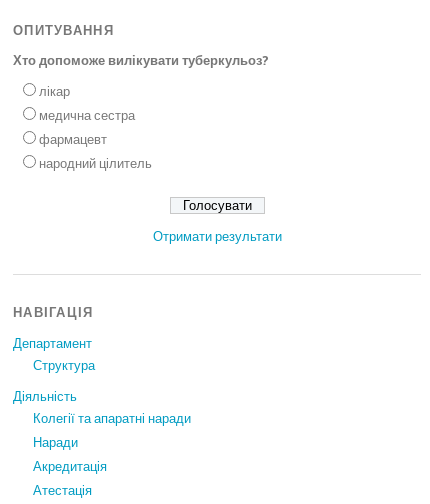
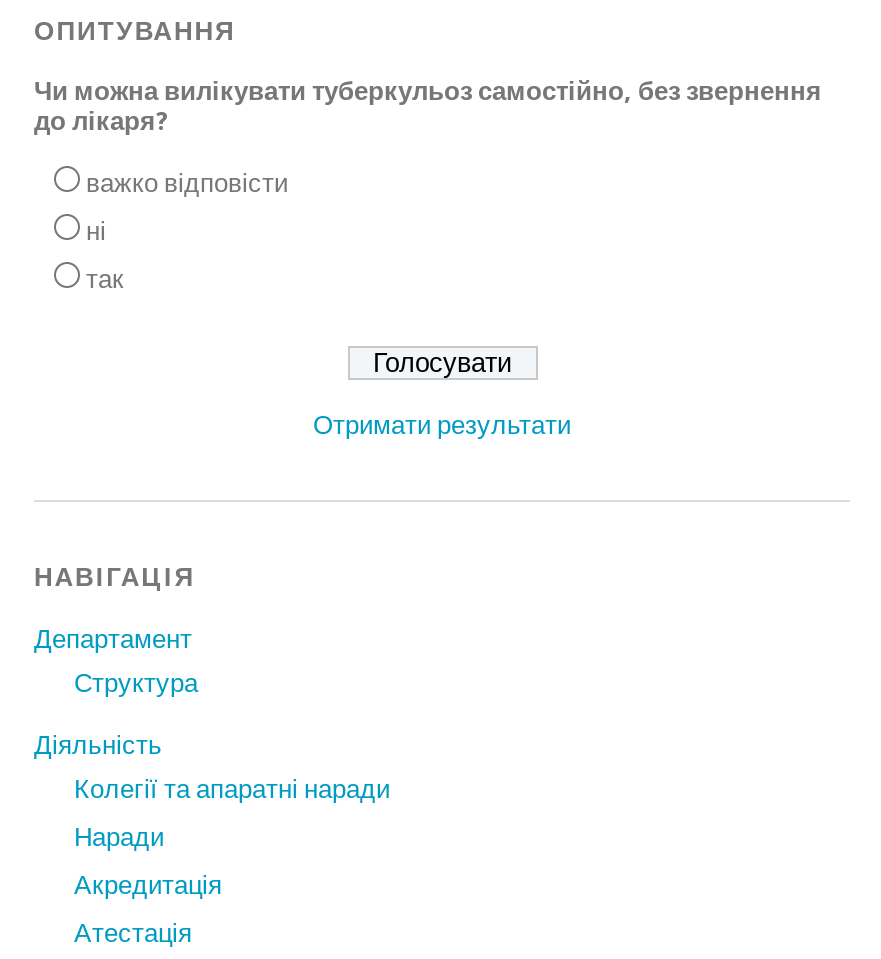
- Хто допоможе вилікувати туберкульоз?
- лікар
- медична сестра
- фармацевт
- народний цілитель
+ Чи можна вилікувати туберкульоз самостійно, без звернення
+ до лікаря?
+ важко відповісти
+ ні
+ так
